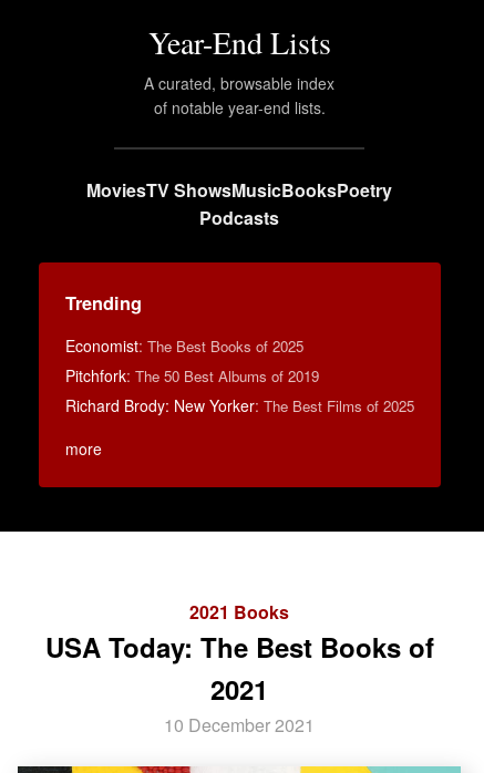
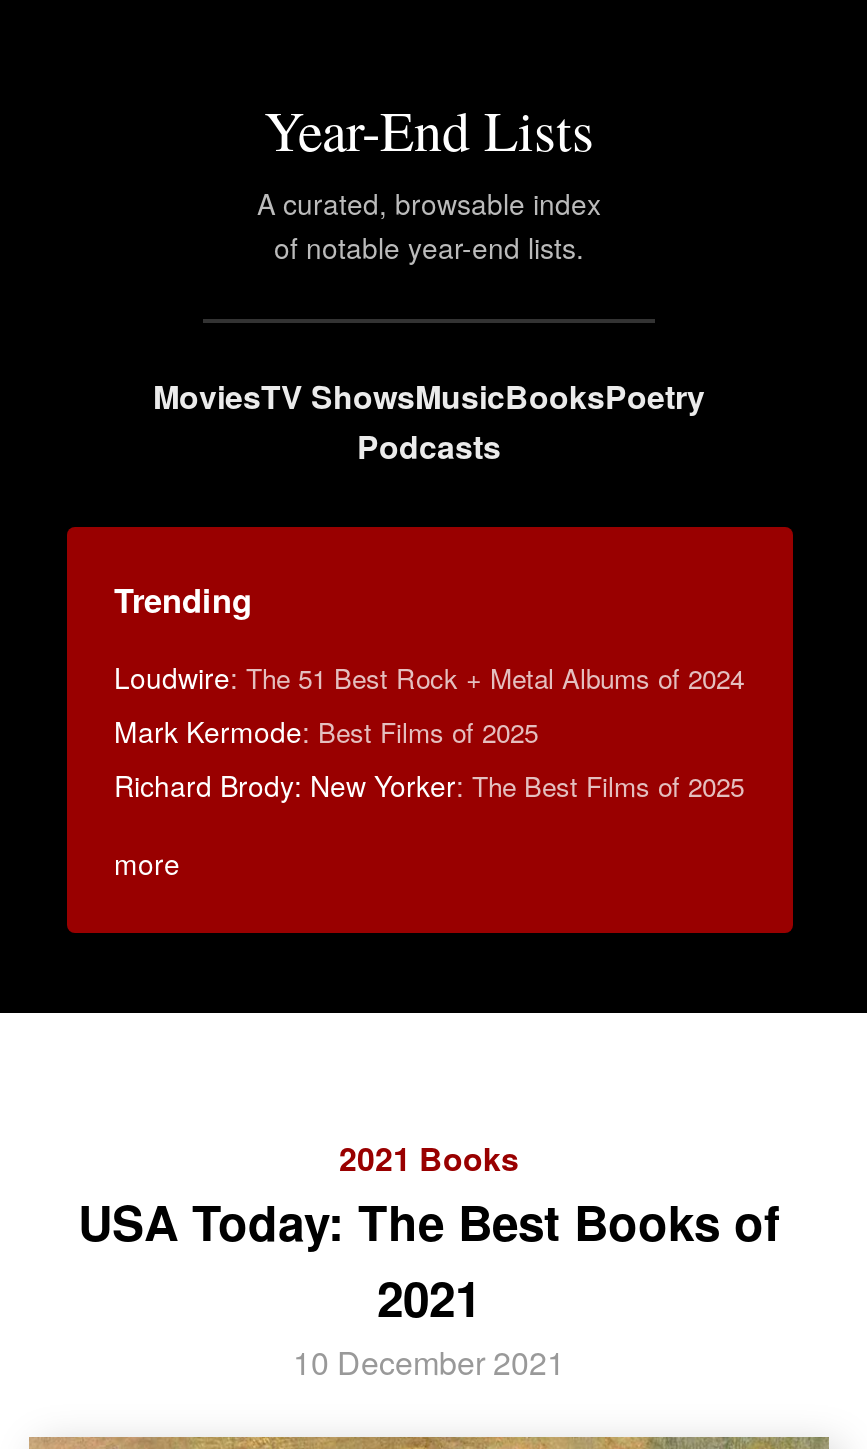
- Economist: The Best Books of 2025
- Pitchfork: The 50 Best Albums of 2019
+ Loudwire: The 51 Best Rock + Metal Albums of 2024
+ Mark Kermode: Best Films of 2025
